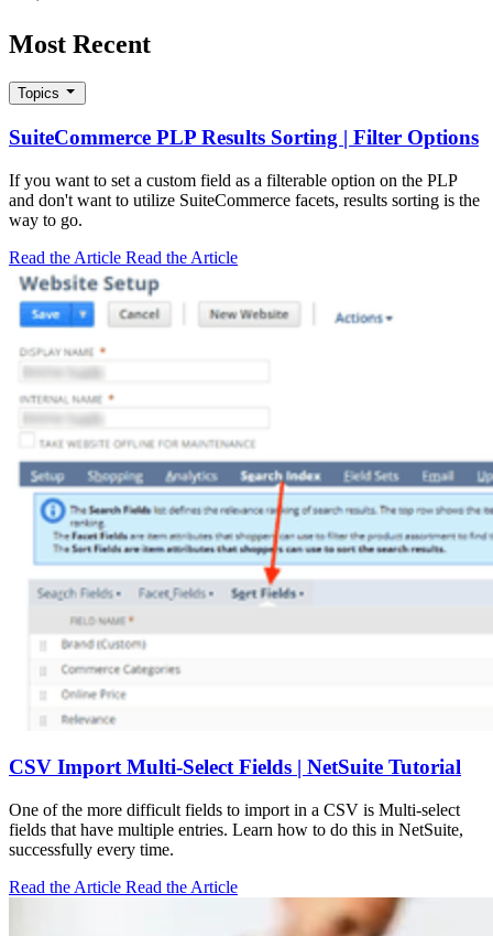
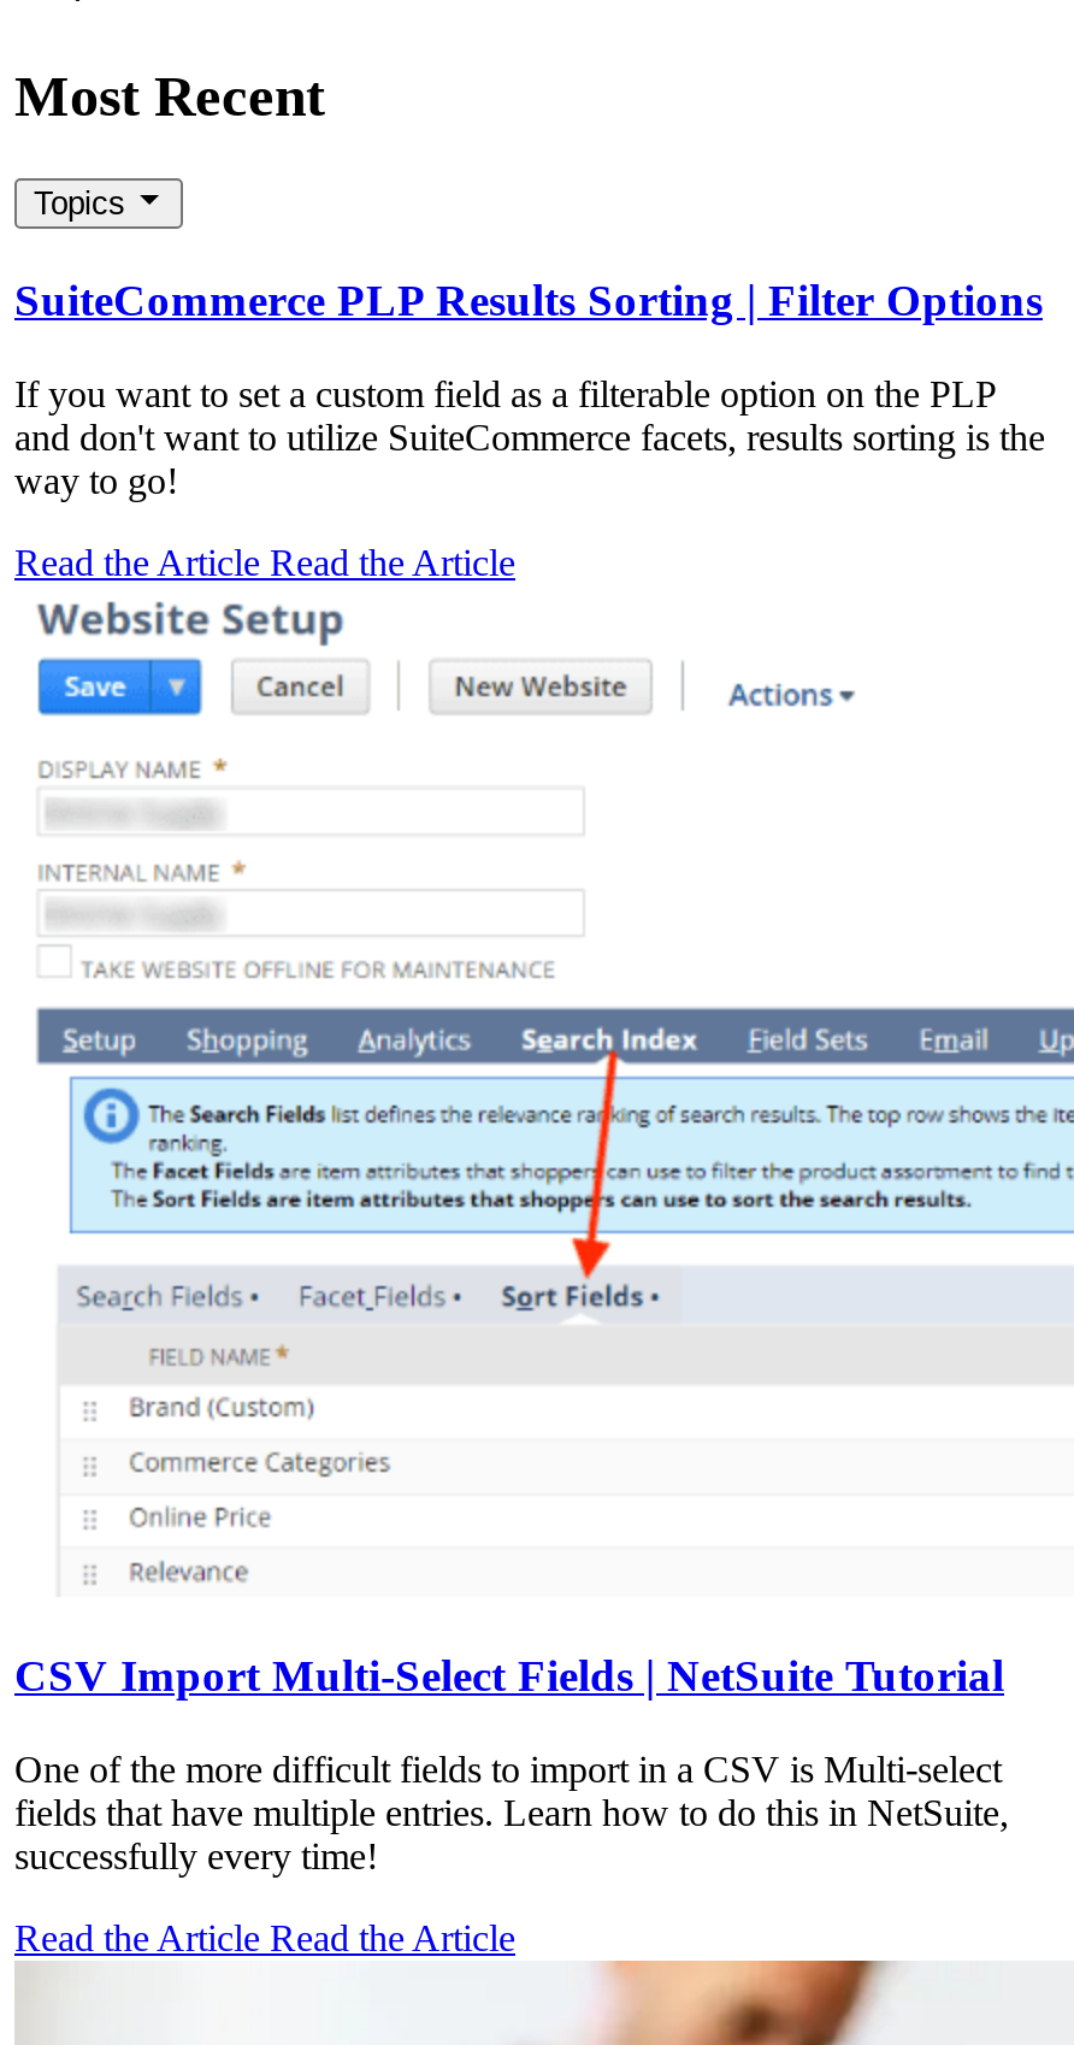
- way to go.
+ way to go!

- successfully every time.
+ successfully every time!
